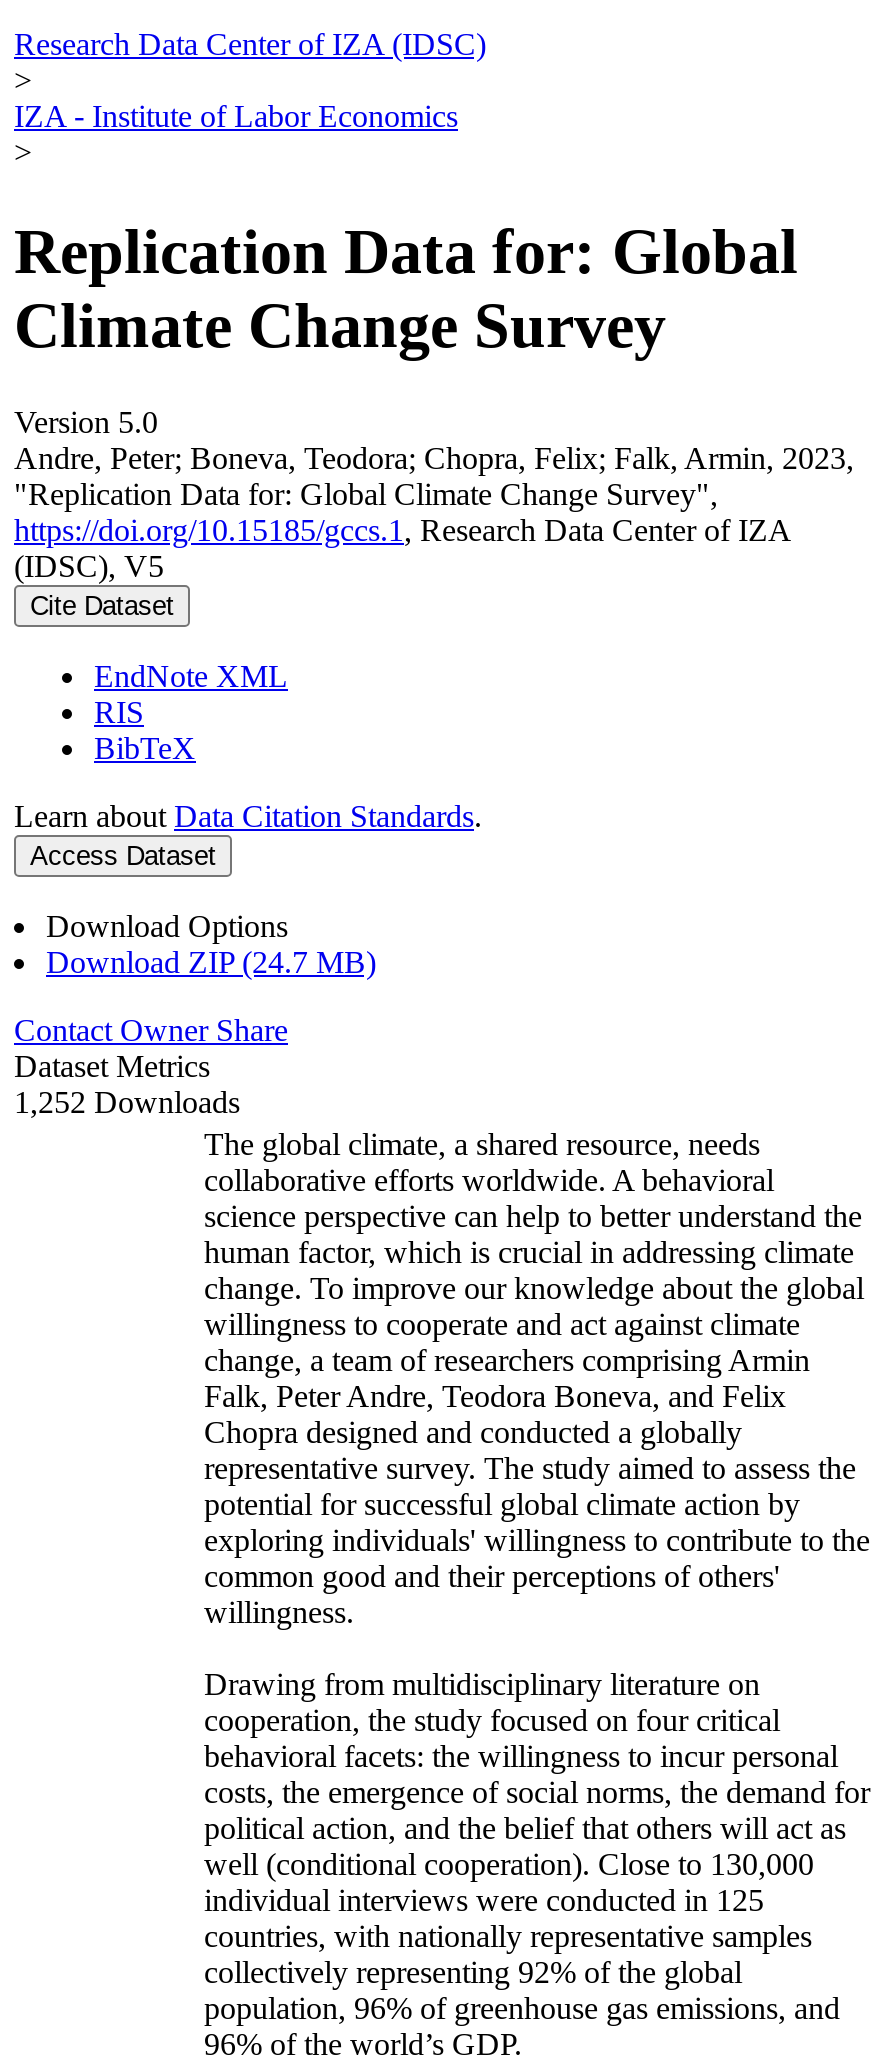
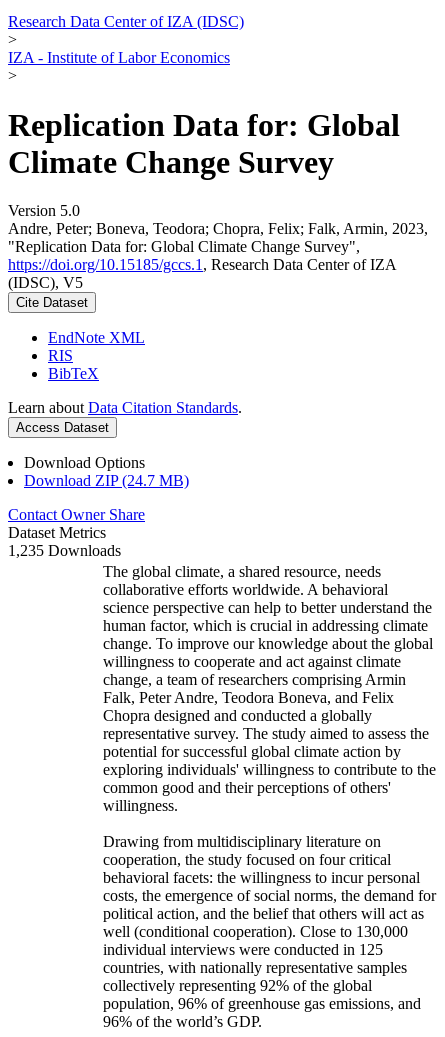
- 1,252 Downloads
+ 1,235 Downloads
